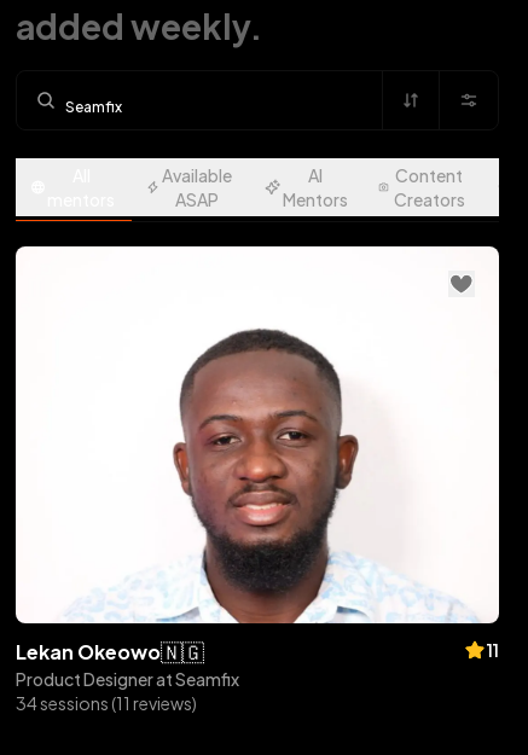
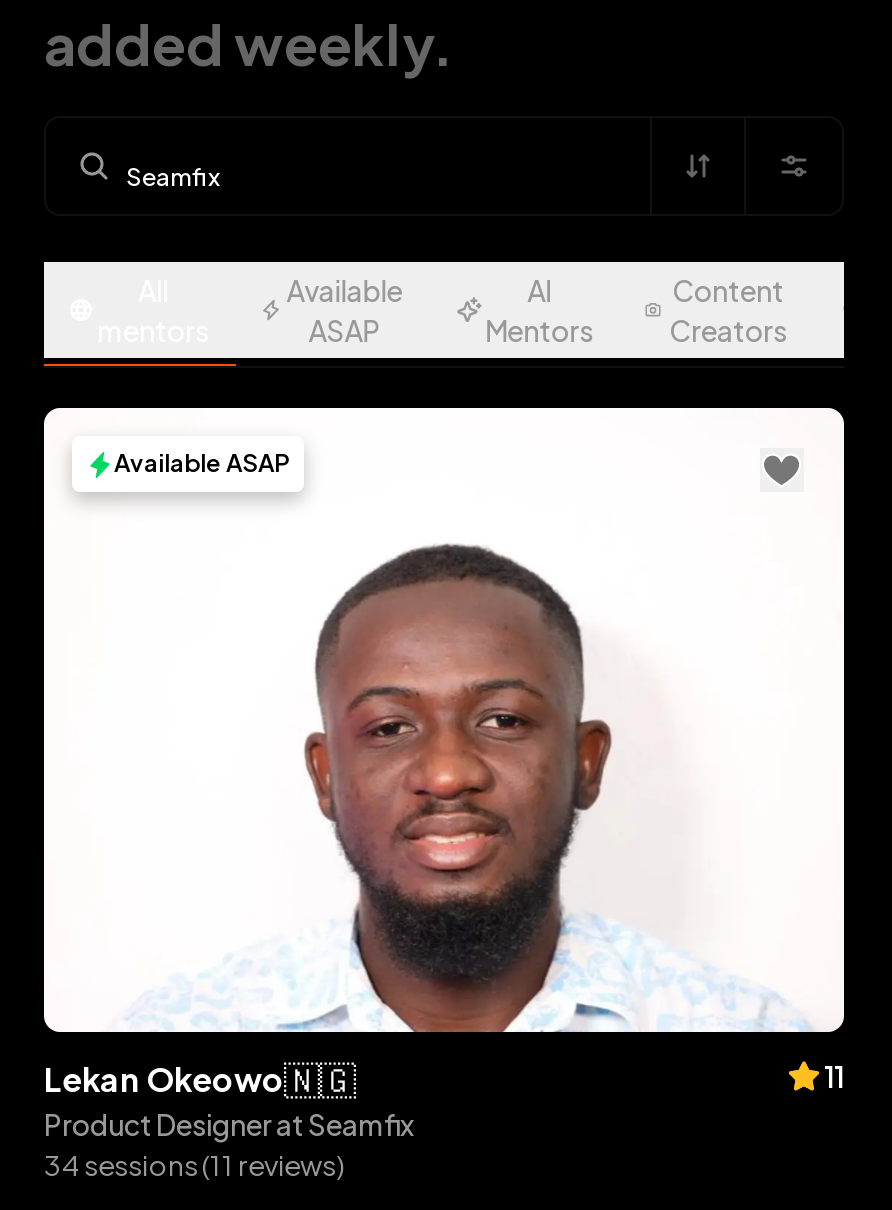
+ Available ASAP
